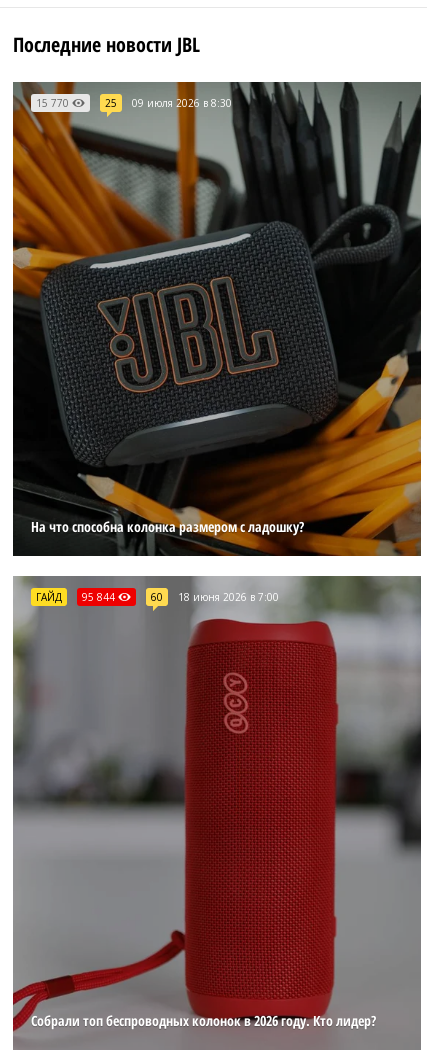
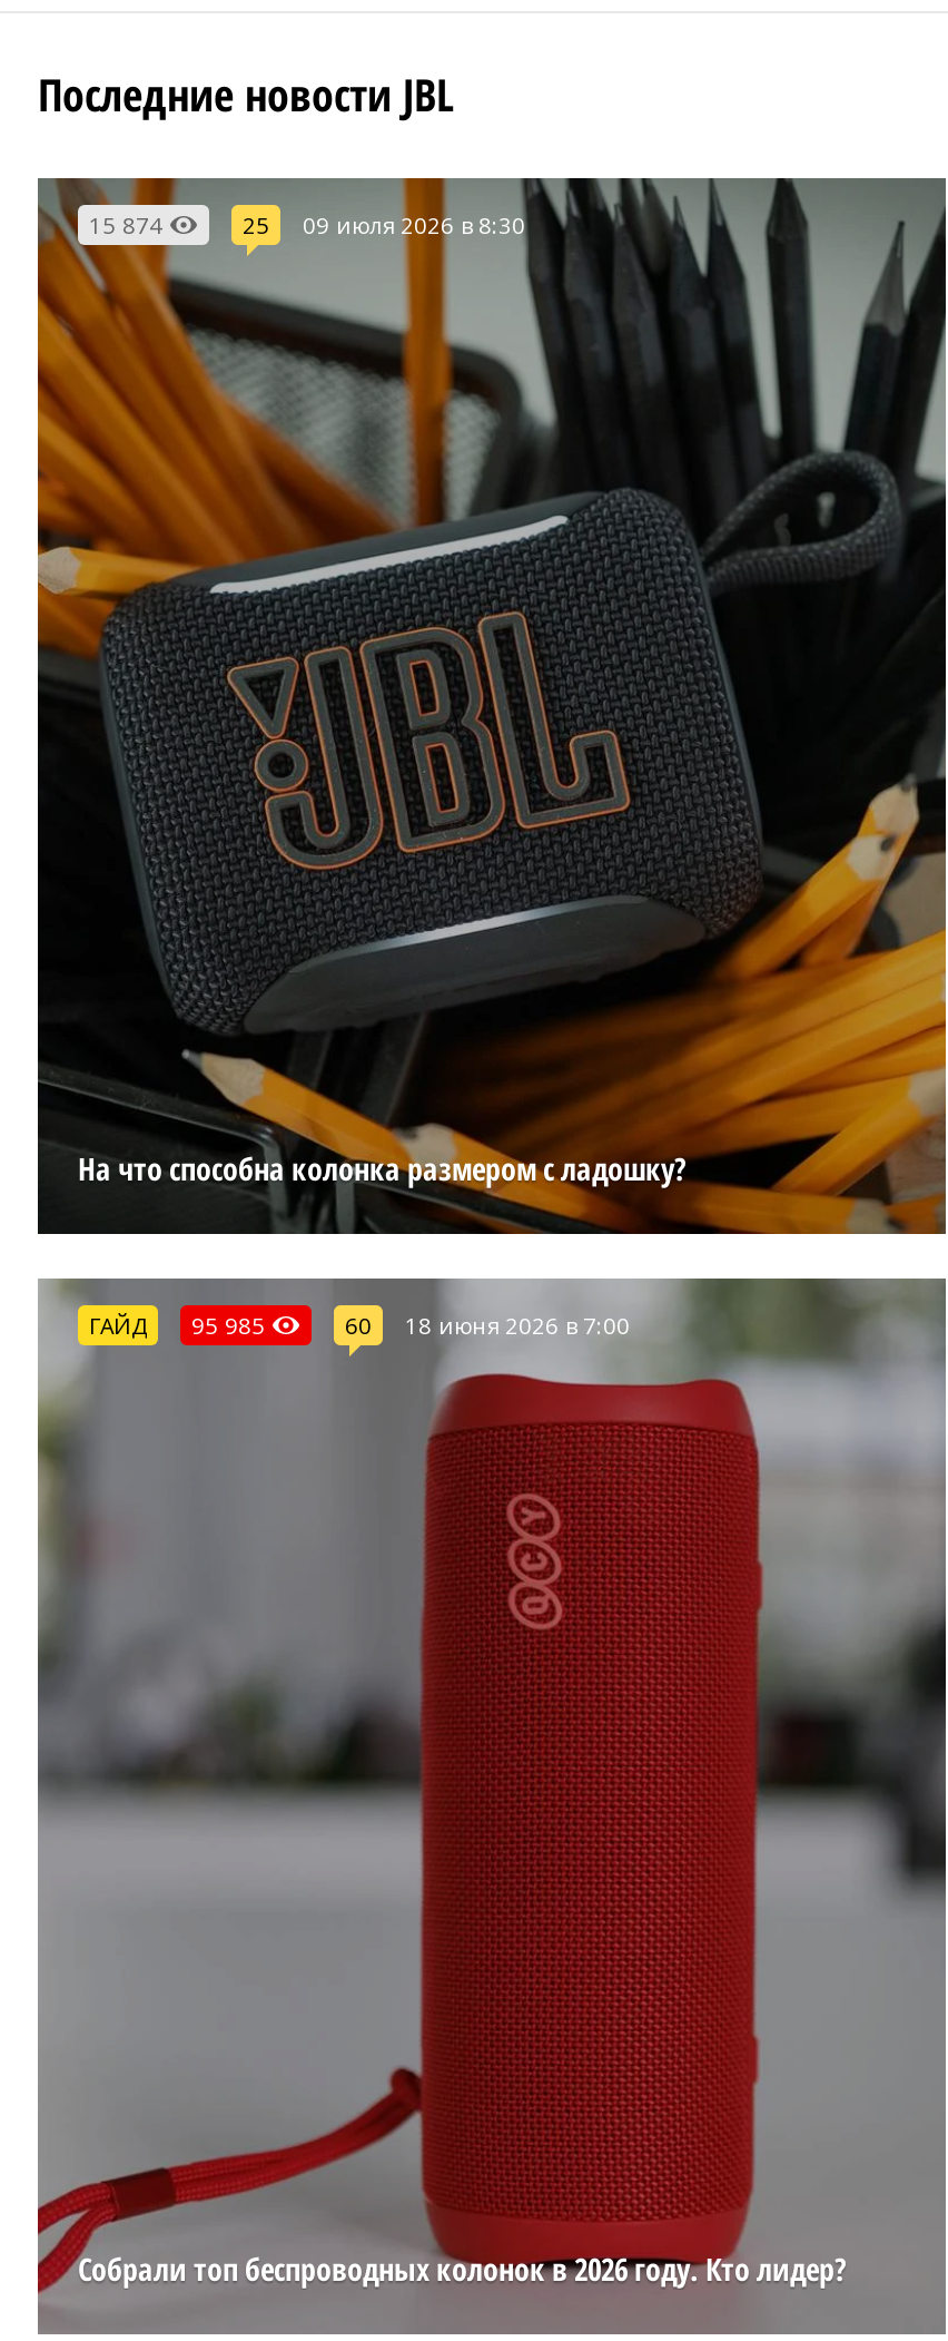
- 15 770
+ 15 874

- ГАЙД 95 844
+ ГАЙД 95 985
